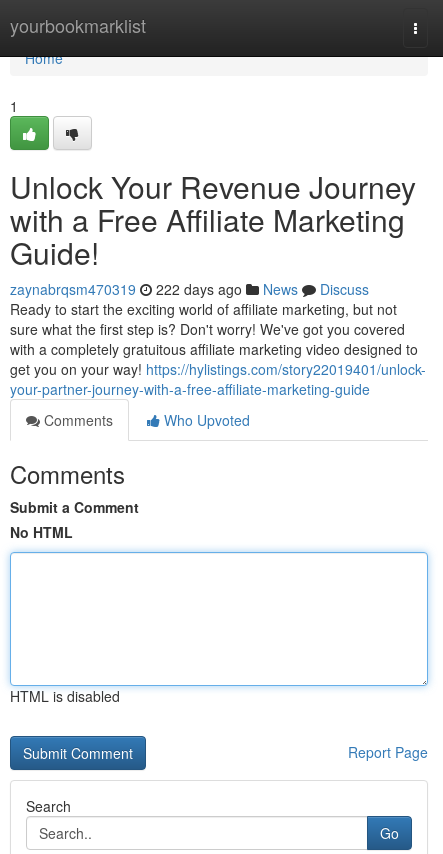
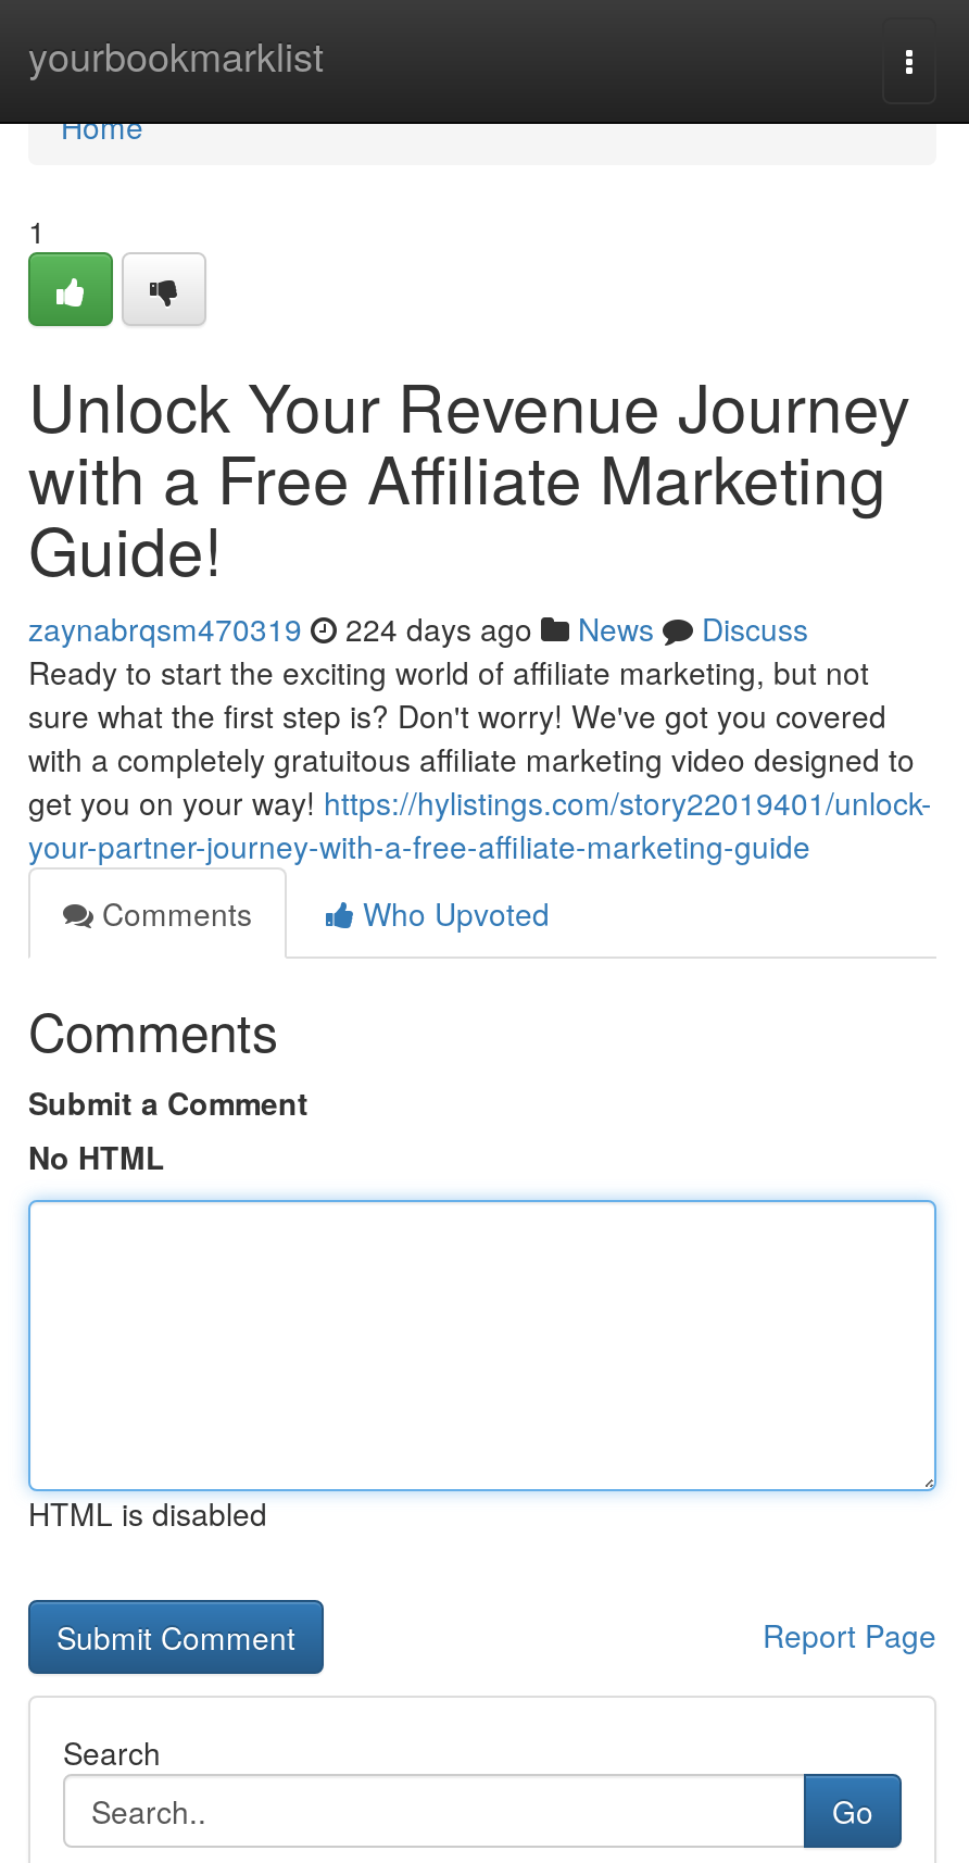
- zaynabrqsm470319 222 days ago News Discuss
+ zaynabrqsm470319 224 days ago News Discuss
